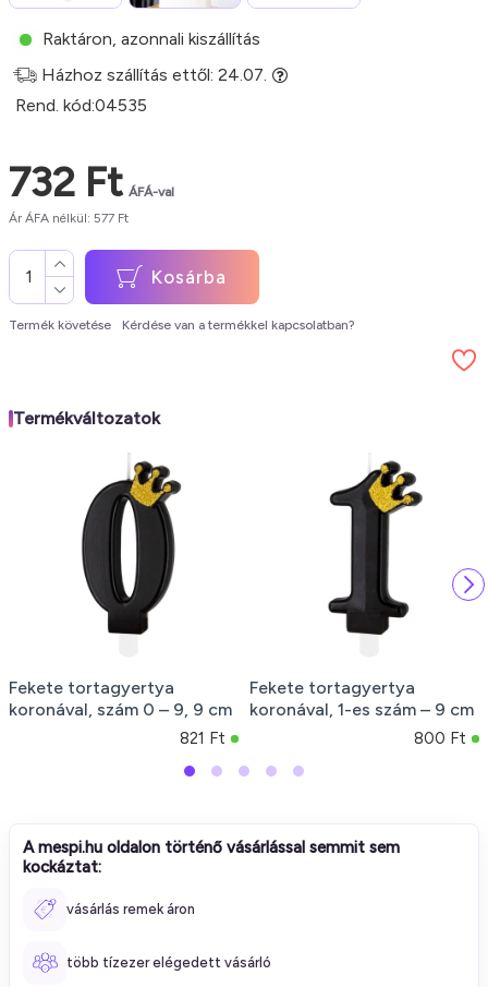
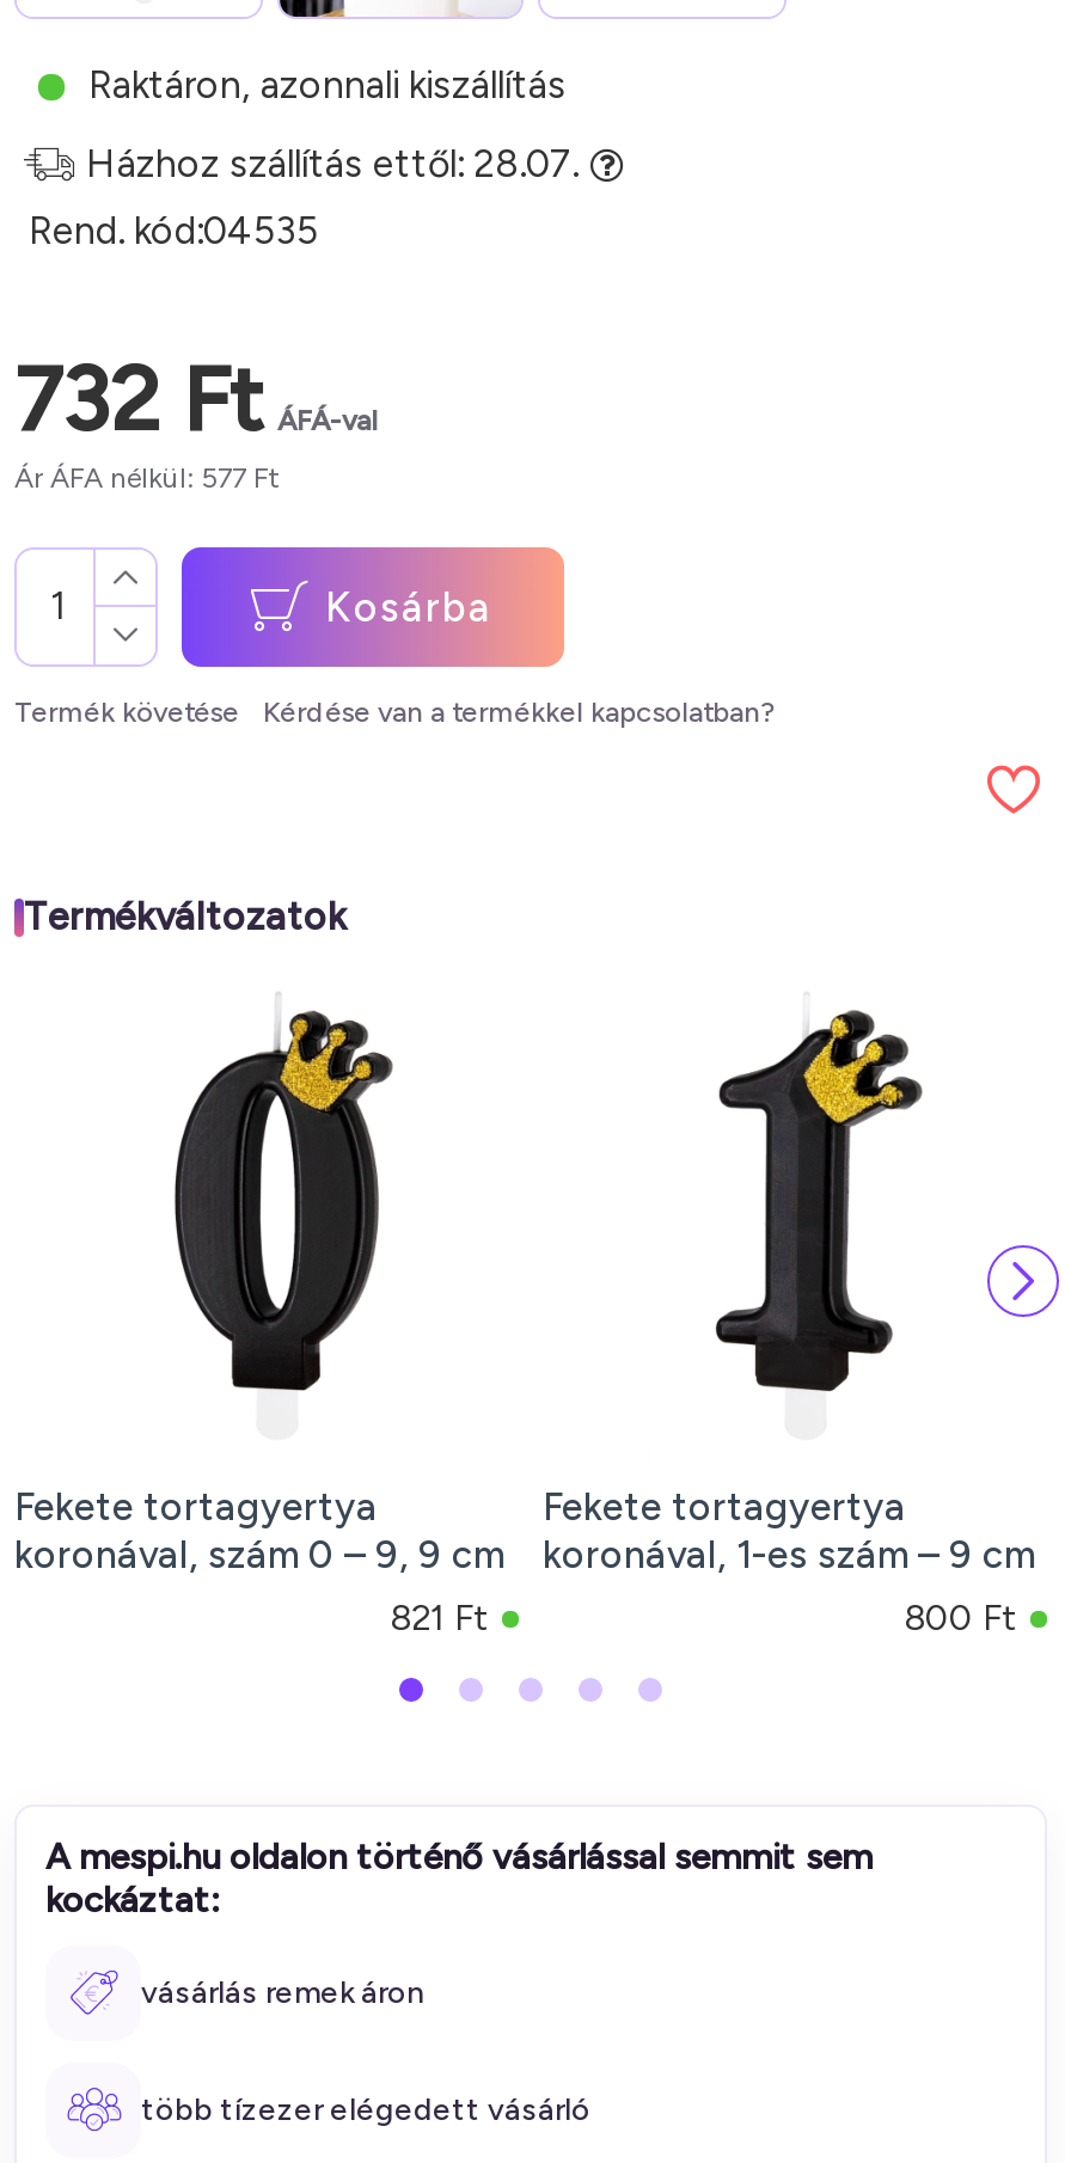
- Házhoz szállítás ettől: 24.07.
+ Házhoz szállítás ettől: 28.07.
